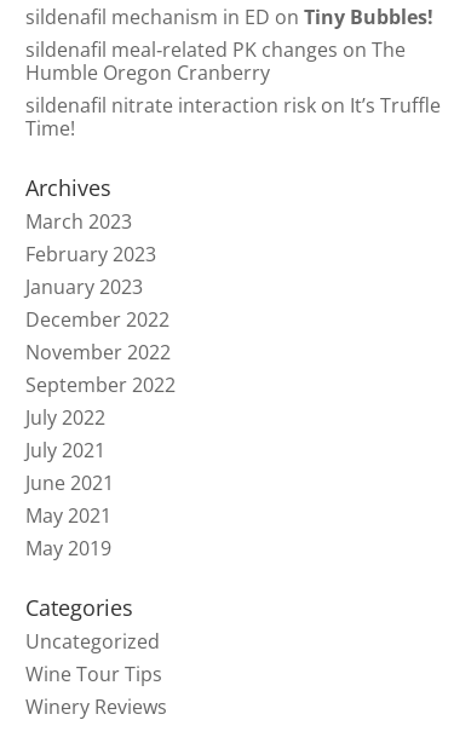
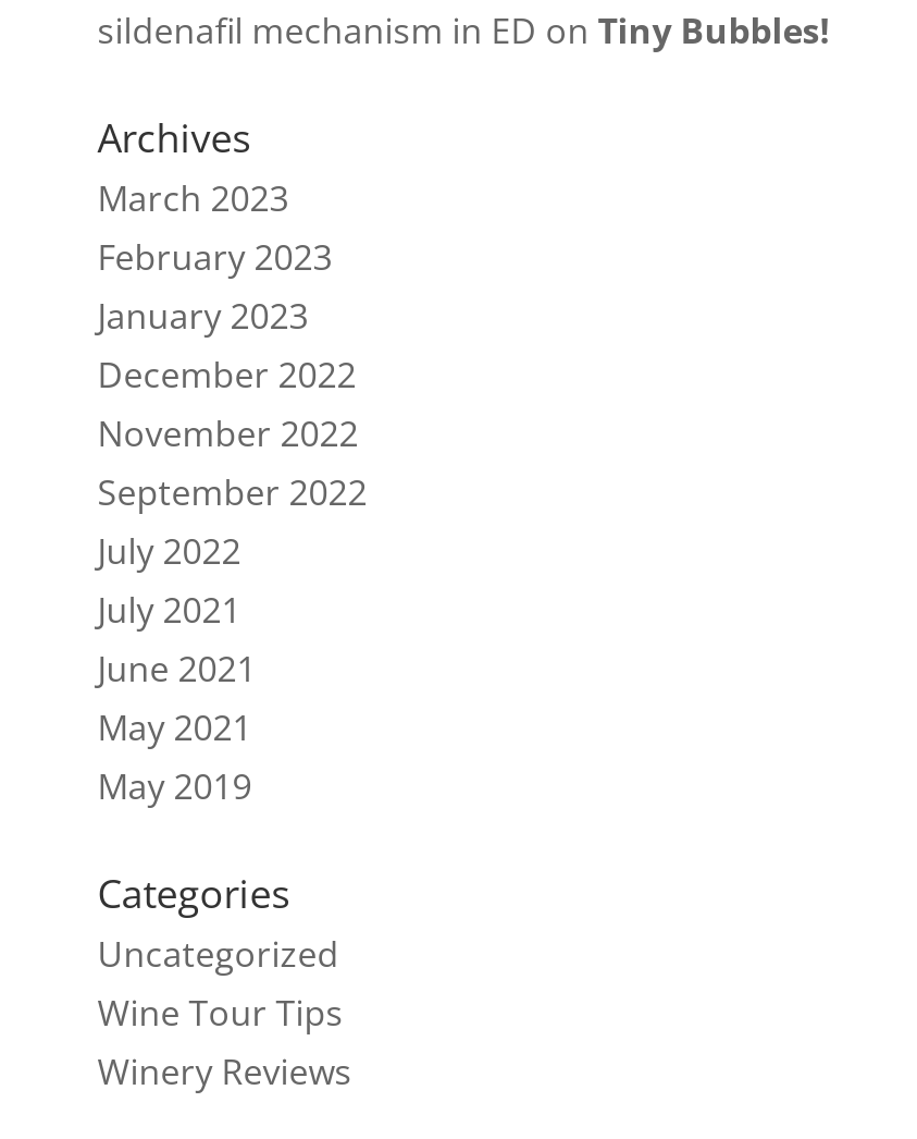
- sildenafil meal‑related PK changes on The
- Humble Oregon Cranberry
- sildenafil nitrate interaction risk on It’s Truffle
- Time!
